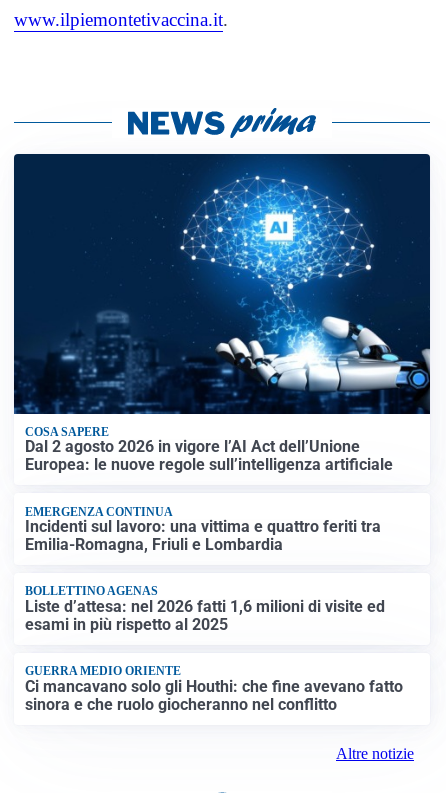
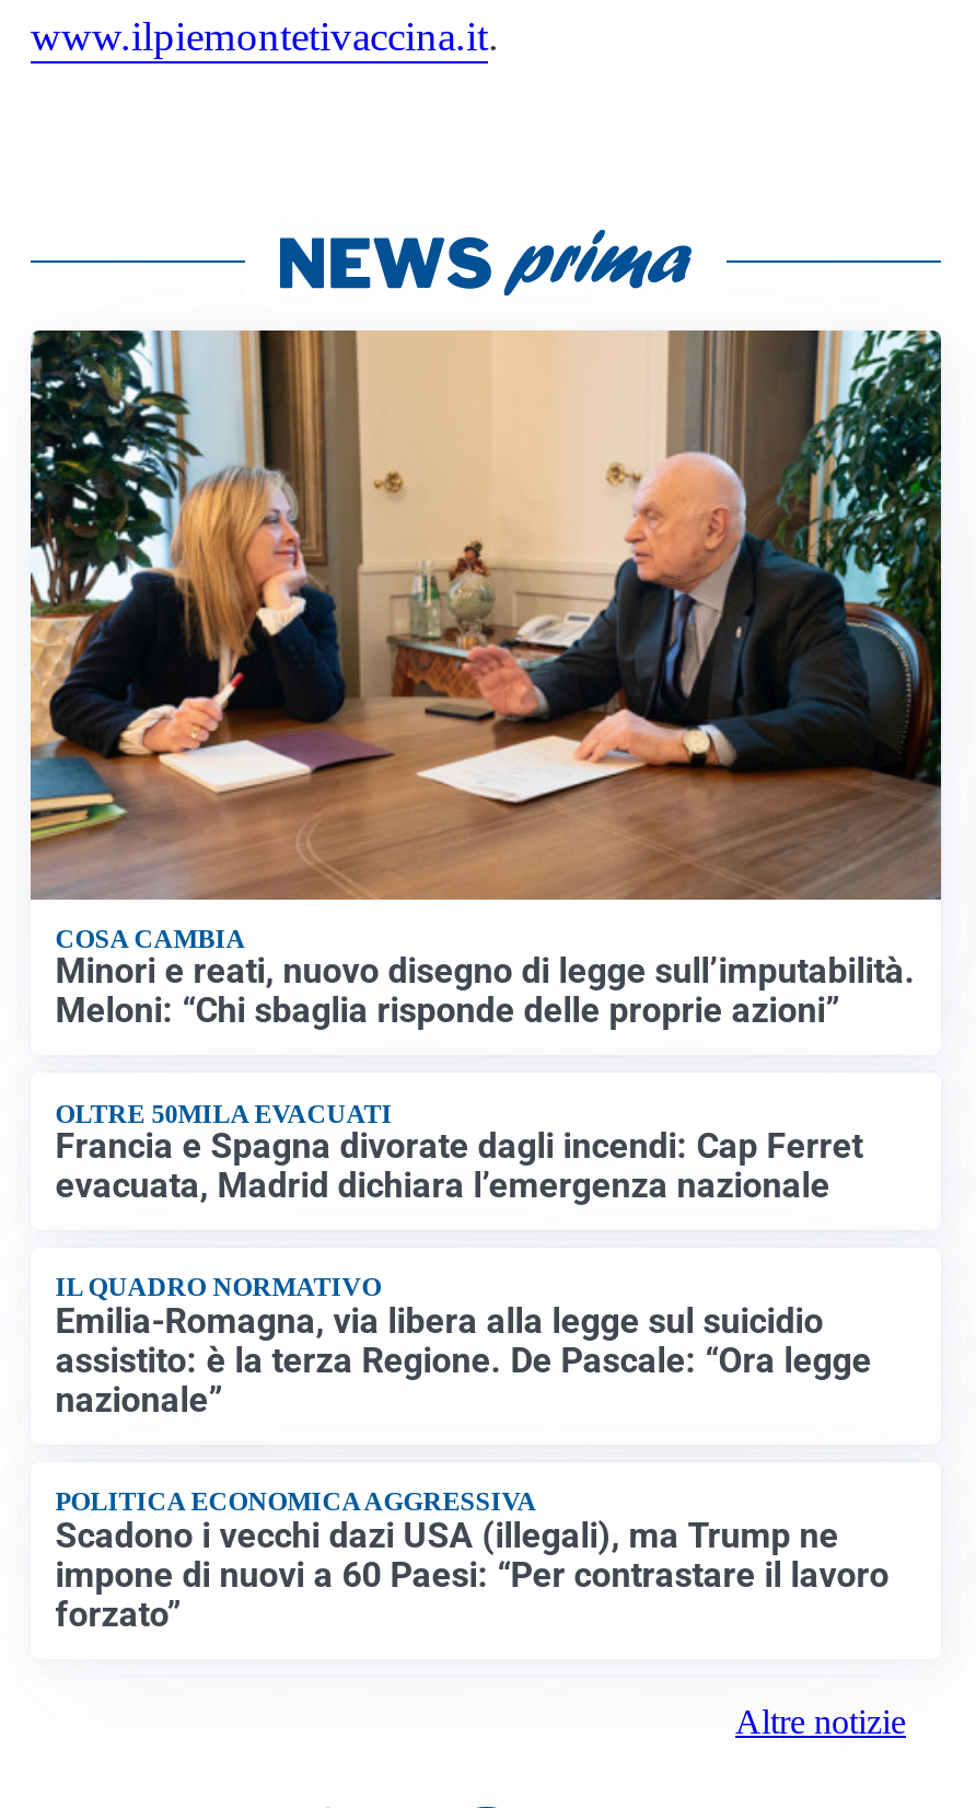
- [image]
- COSA SAPERE
- Dal 2 agosto 2026 in vigore l’AI Act dell’Unione
- Europea: le nuove regole sull’intelligenza artificiale
+ [image]
+ COSA CAMBIA
+ Minori e reati, nuovo disegno di legge sull’imputabilità.
+ Meloni: “Chi sbaglia risponde delle proprie azioni”

- EMERGENZA CONTINUA
- Incidenti sul lavoro: una vittima e quattro feriti tra
- Emilia-Romagna, Friuli e Lombardia
+ OLTRE 50MILA EVACUATI
+ Francia e Spagna divorate dagli incendi: Cap Ferret
+ evacuata, Madrid dichiara l’emergenza nazionale

- BOLLETTINO AGENAS
- Liste d’attesa: nel 2026 fatti 1,6 milioni di visite ed
- esami in più rispetto al 2025
+ IL QUADRO NORMATIVO
+ Emilia-Romagna, via libera alla legge sul suicidio
+ assistito: è la terza Regione. De Pascale: “Ora legge
+ nazionale”

- GUERRA MEDIO ORIENTE
- Ci mancavano solo gli Houthi: che fine avevano fatto
- sinora e che ruolo giocheranno nel conflitto
+ POLITICA ECONOMICA AGGRESSIVA
+ Scadono i vecchi dazi USA (illegali), ma Trump ne
+ impone di nuovi a 60 Paesi: “Per contrastare il lavoro
+ forzato”
